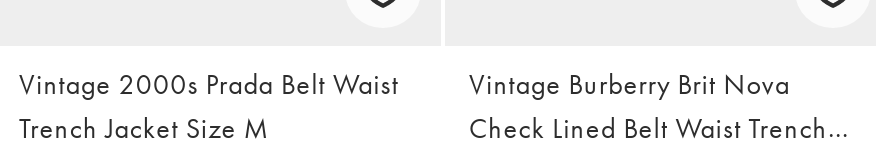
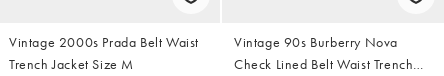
- Vintage Burberry Brit Nova
+ Vintage 90s Burberry Nova
